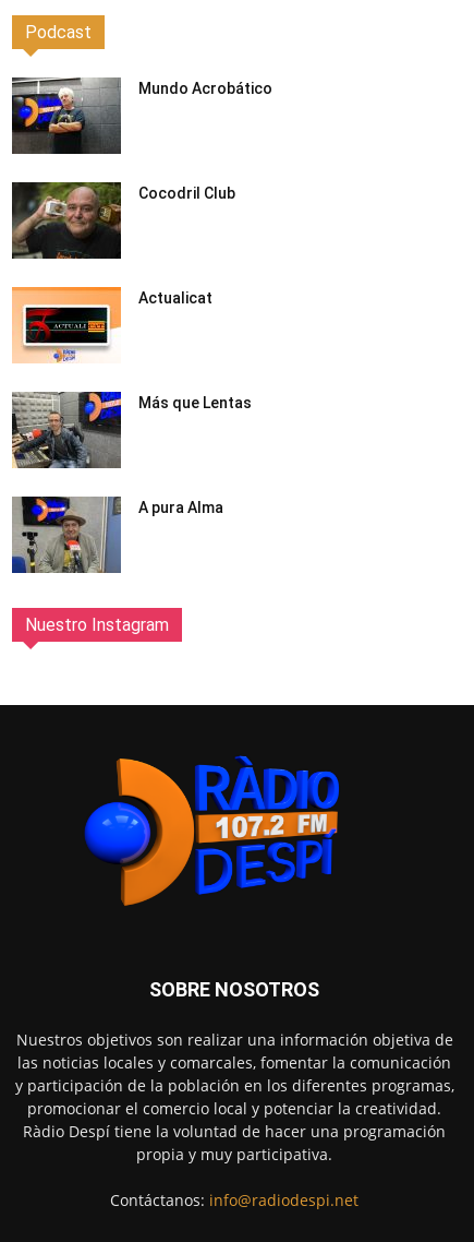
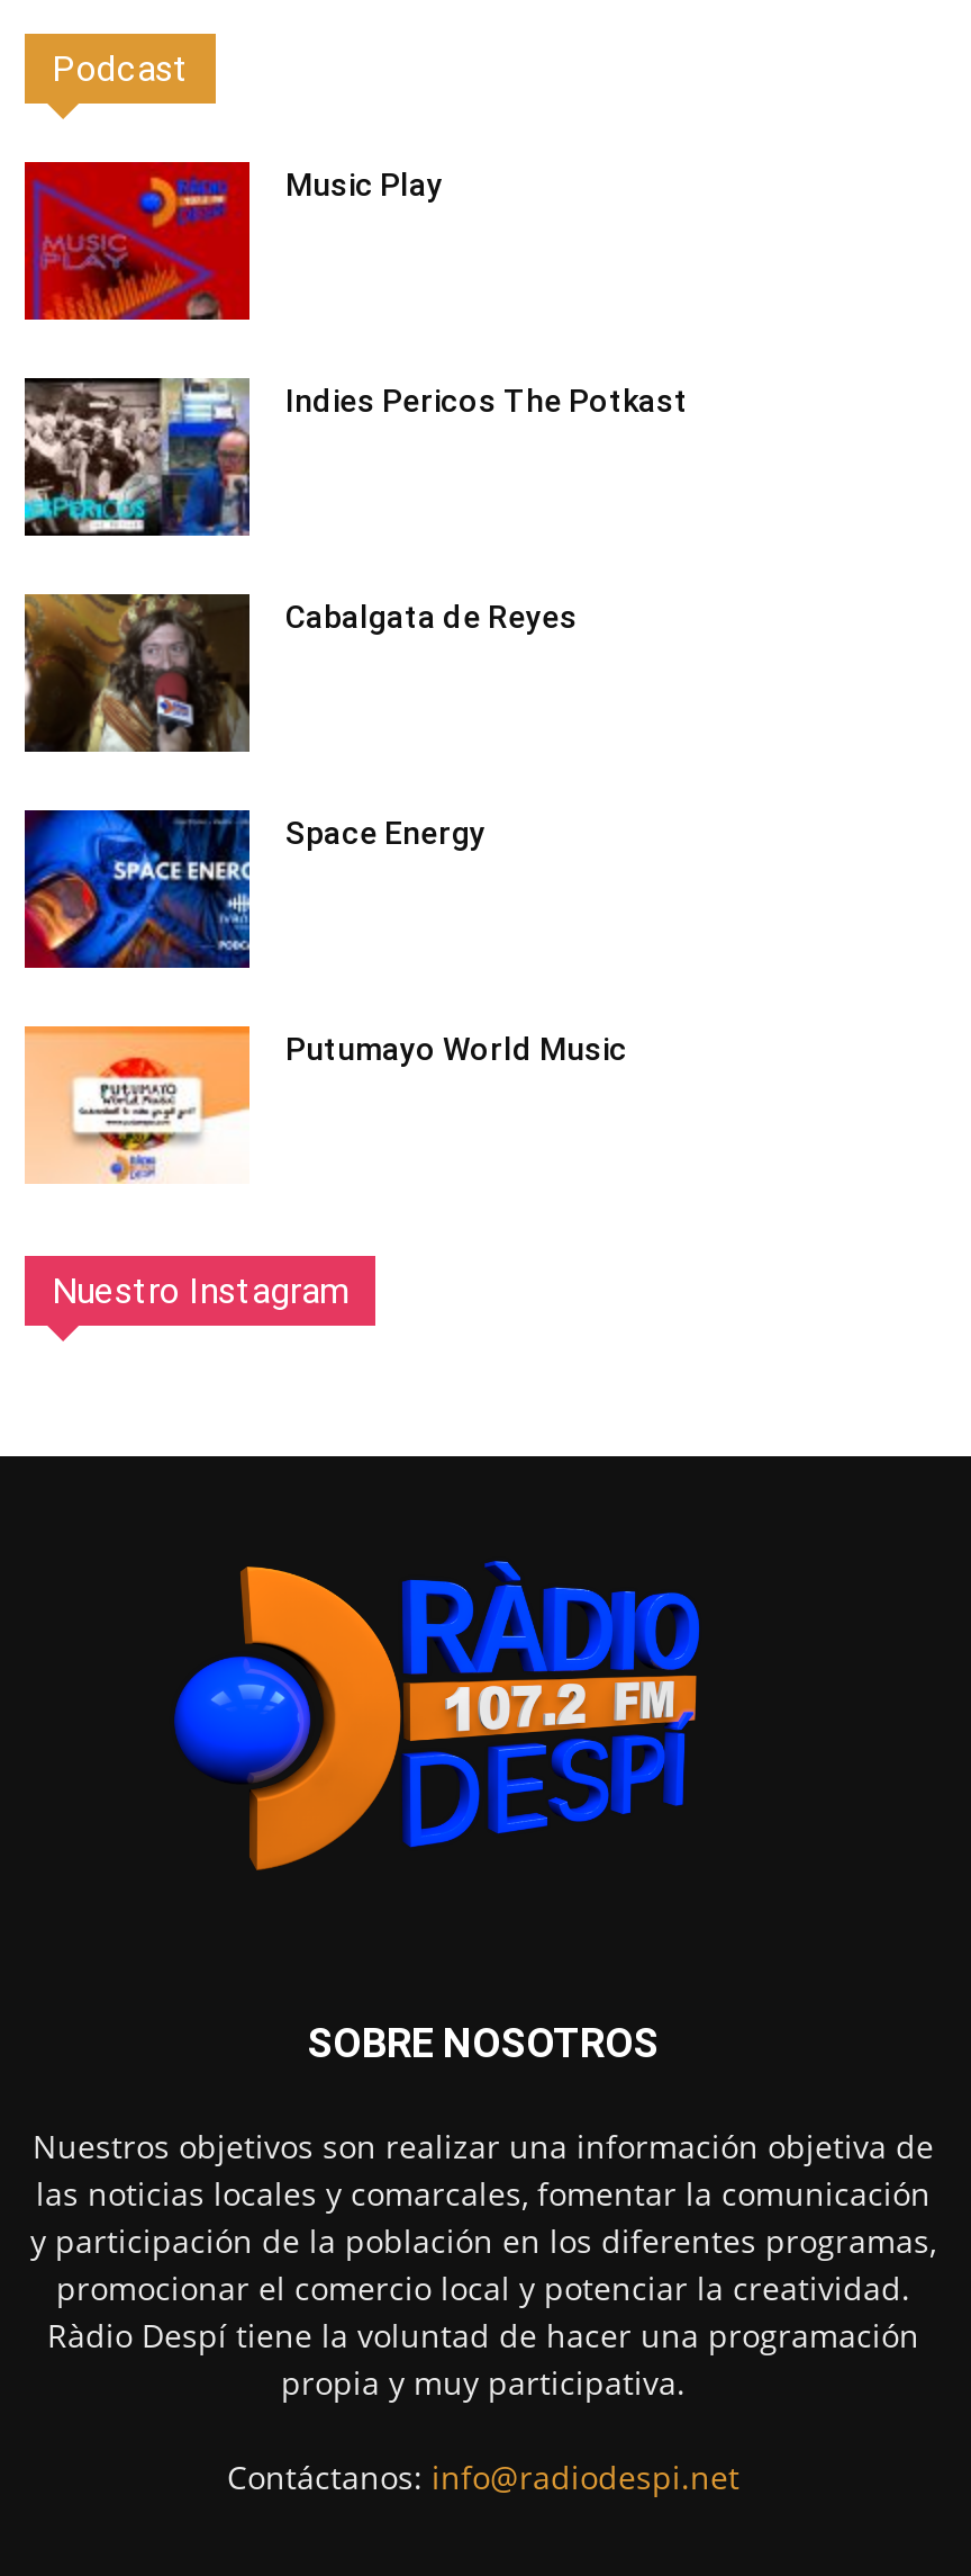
- [image]
- Mundo Acrobático
+ [image]
+ Music Play

- [image]
- Cocodril Club
+ [image]
+ Indies Pericos The Potkast

- [image]
- Actualicat
+ [image]
+ Cabalgata de Reyes

- [image]
- Más que Lentas
+ [image]
+ Space Energy

- [image]
- A pura Alma
+ [image]
+ Putumayo World Music
